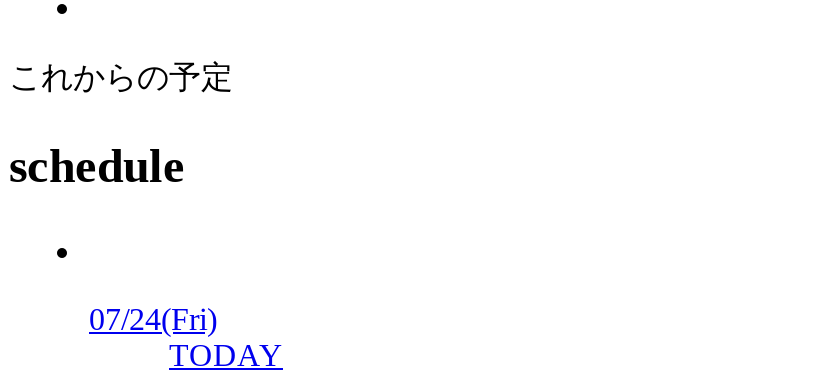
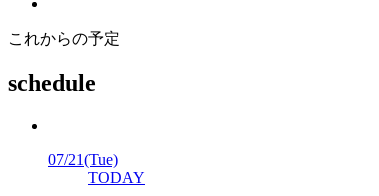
- 07/24(Fri)
+ 07/21(Tue)
